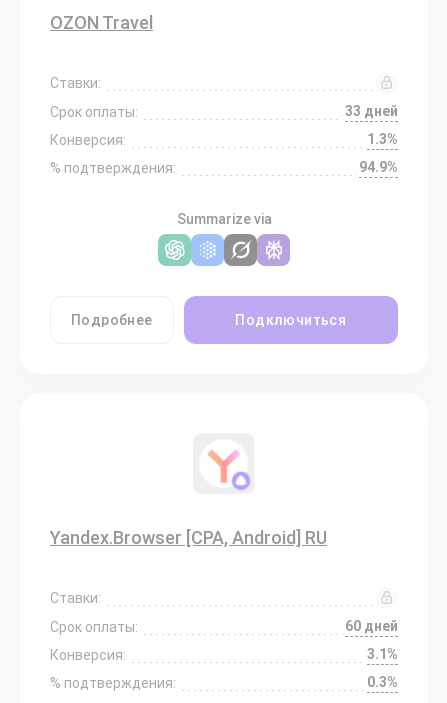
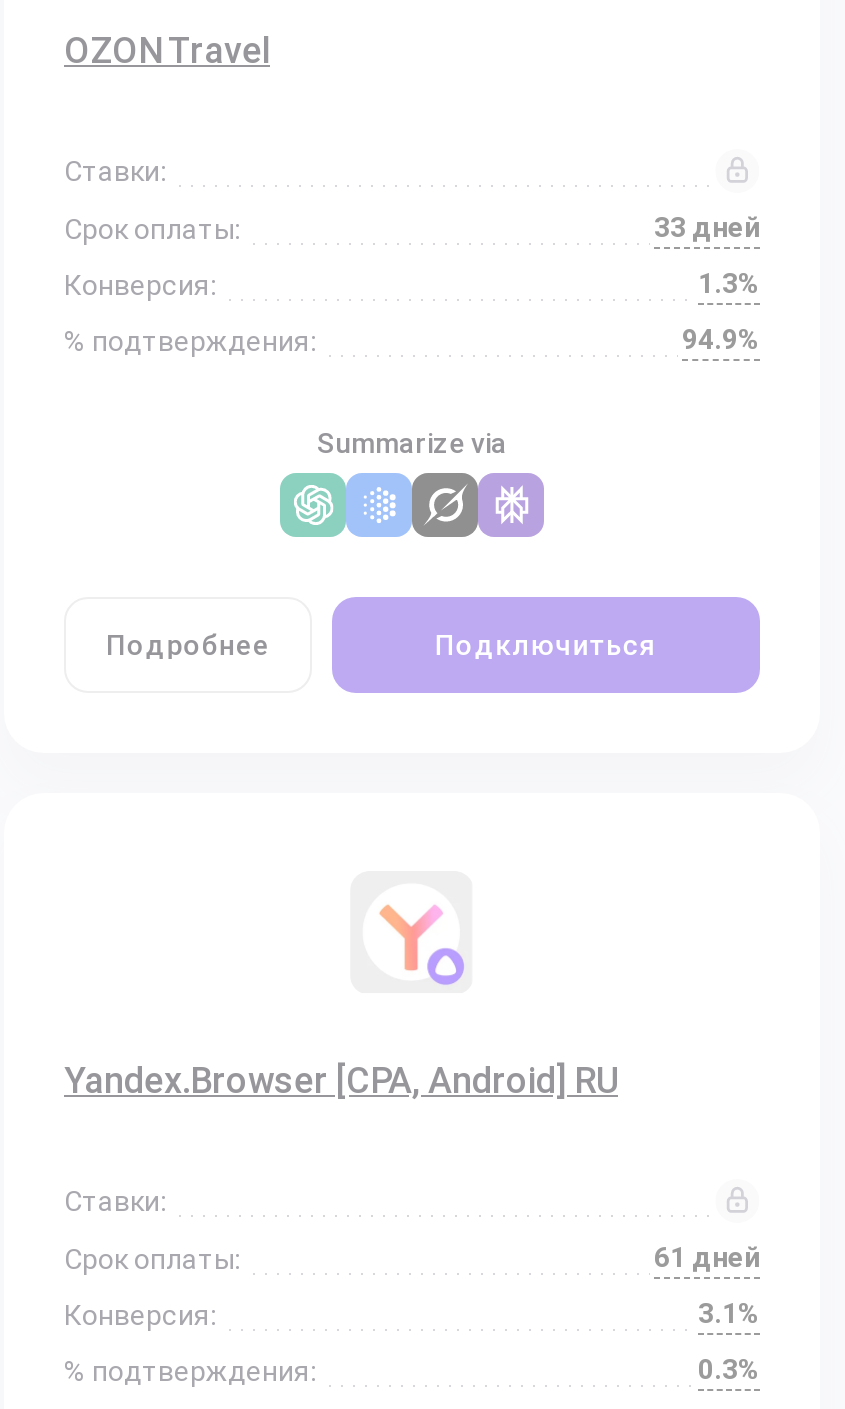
- 60 дней
+ 61 дней
